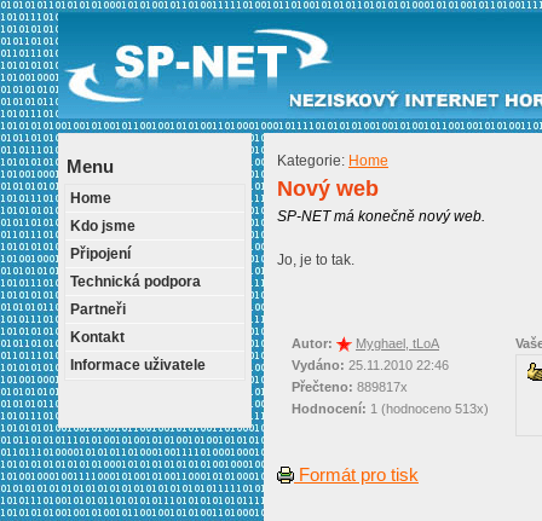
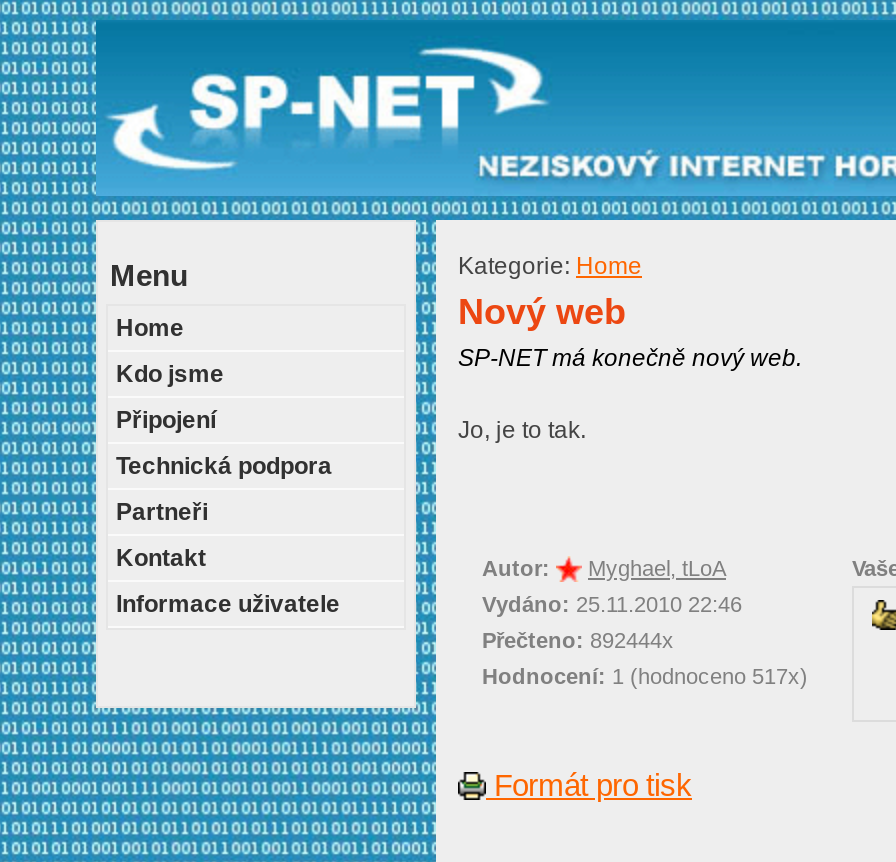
- Přečteno: 889817x
+ Přečteno: 892444x

- Hodnocení: 1 (hodnoceno 513x)
+ Hodnocení: 1 (hodnoceno 517x)
